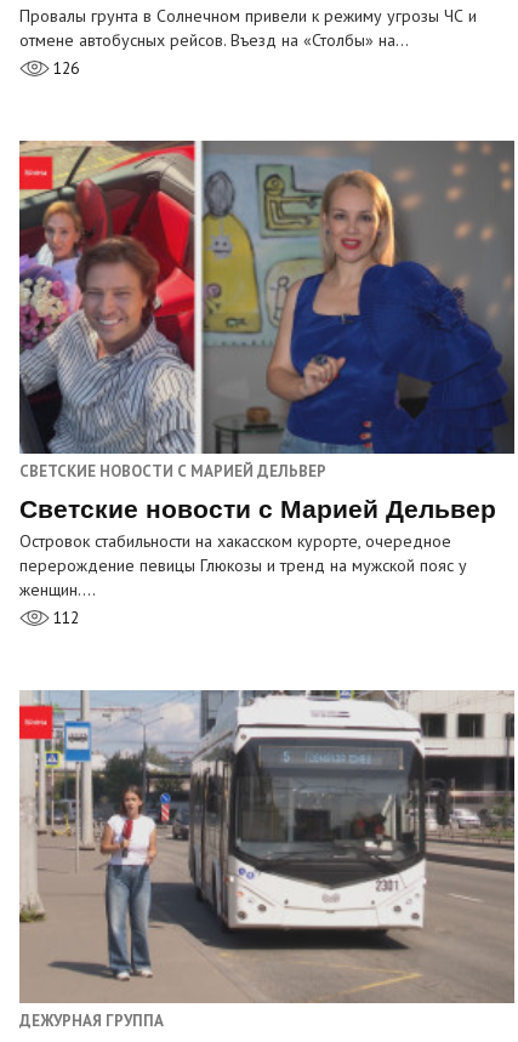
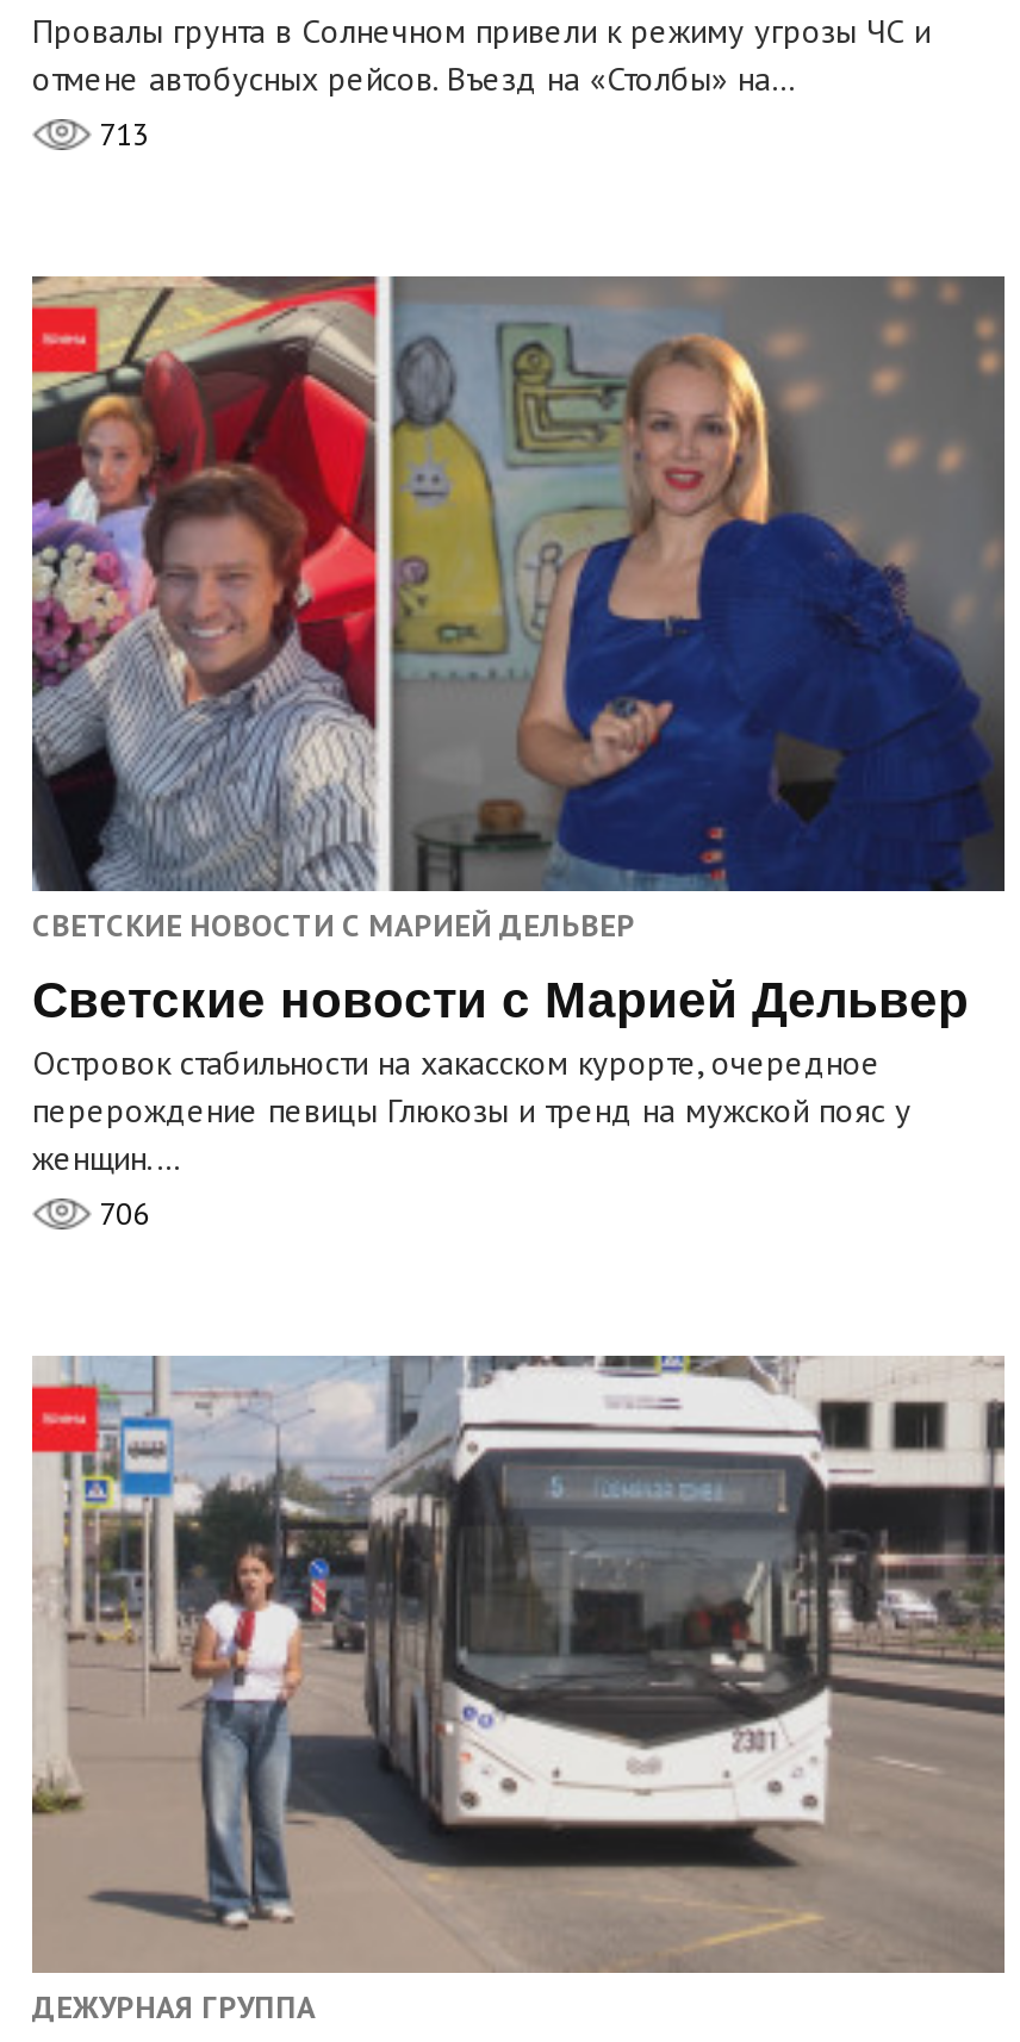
- 126
+ 713

- 112
+ 706
